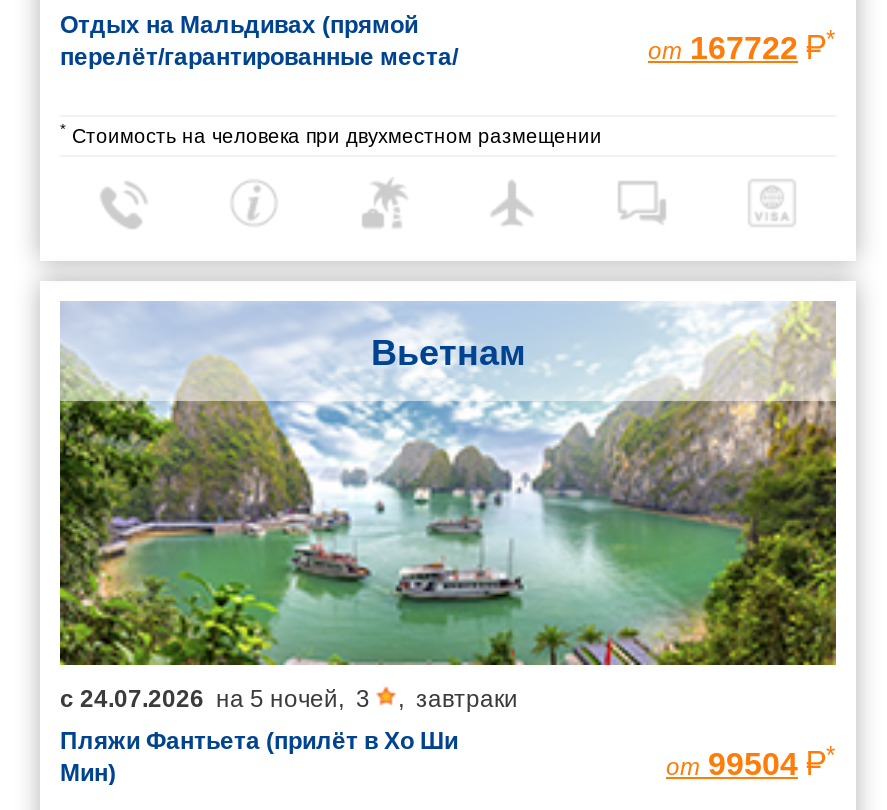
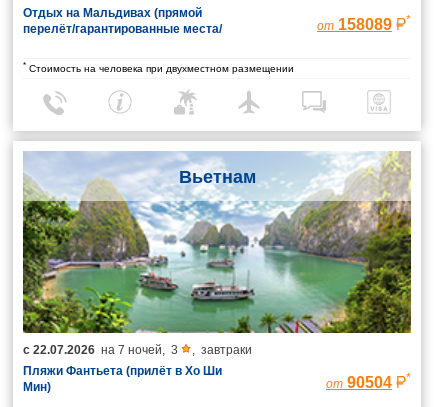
- от 167722
+ от 158089

- с 24.07.2026 на 5 ночей, 3 , завтраки
+ с 22.07.2026 на 7 ночей, 3 , завтраки

- от 99504
+ от 90504
